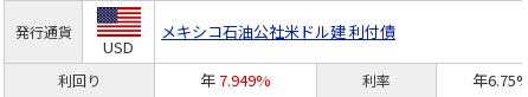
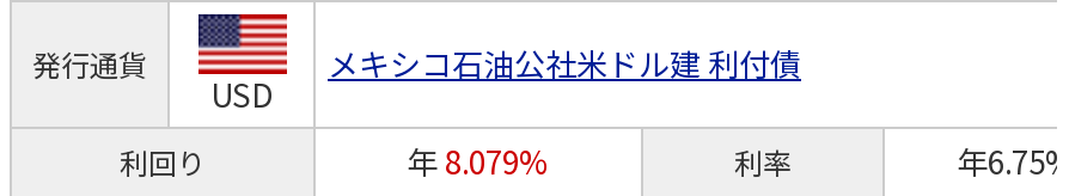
- 年7.949%
+ 年8.079%
